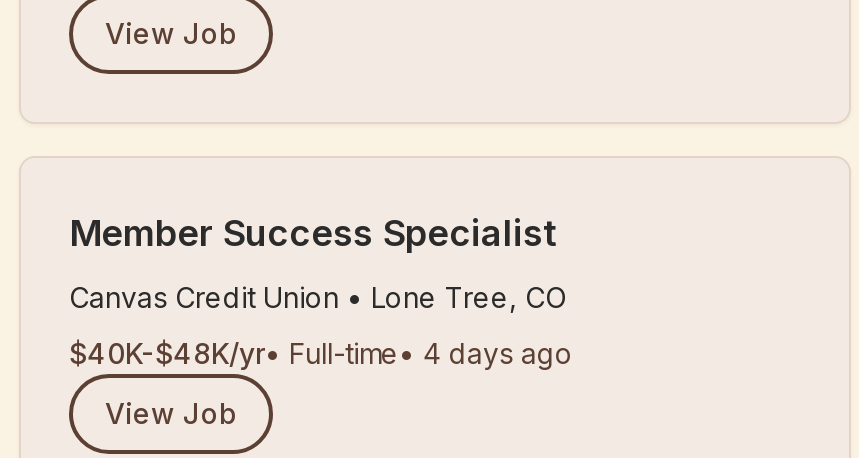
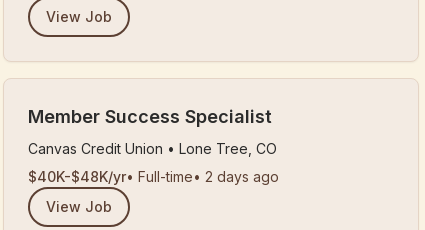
- $40K-$48K/yr• Full-time • 4 days ago
+ $40K-$48K/yr• Full-time • 2 days ago
